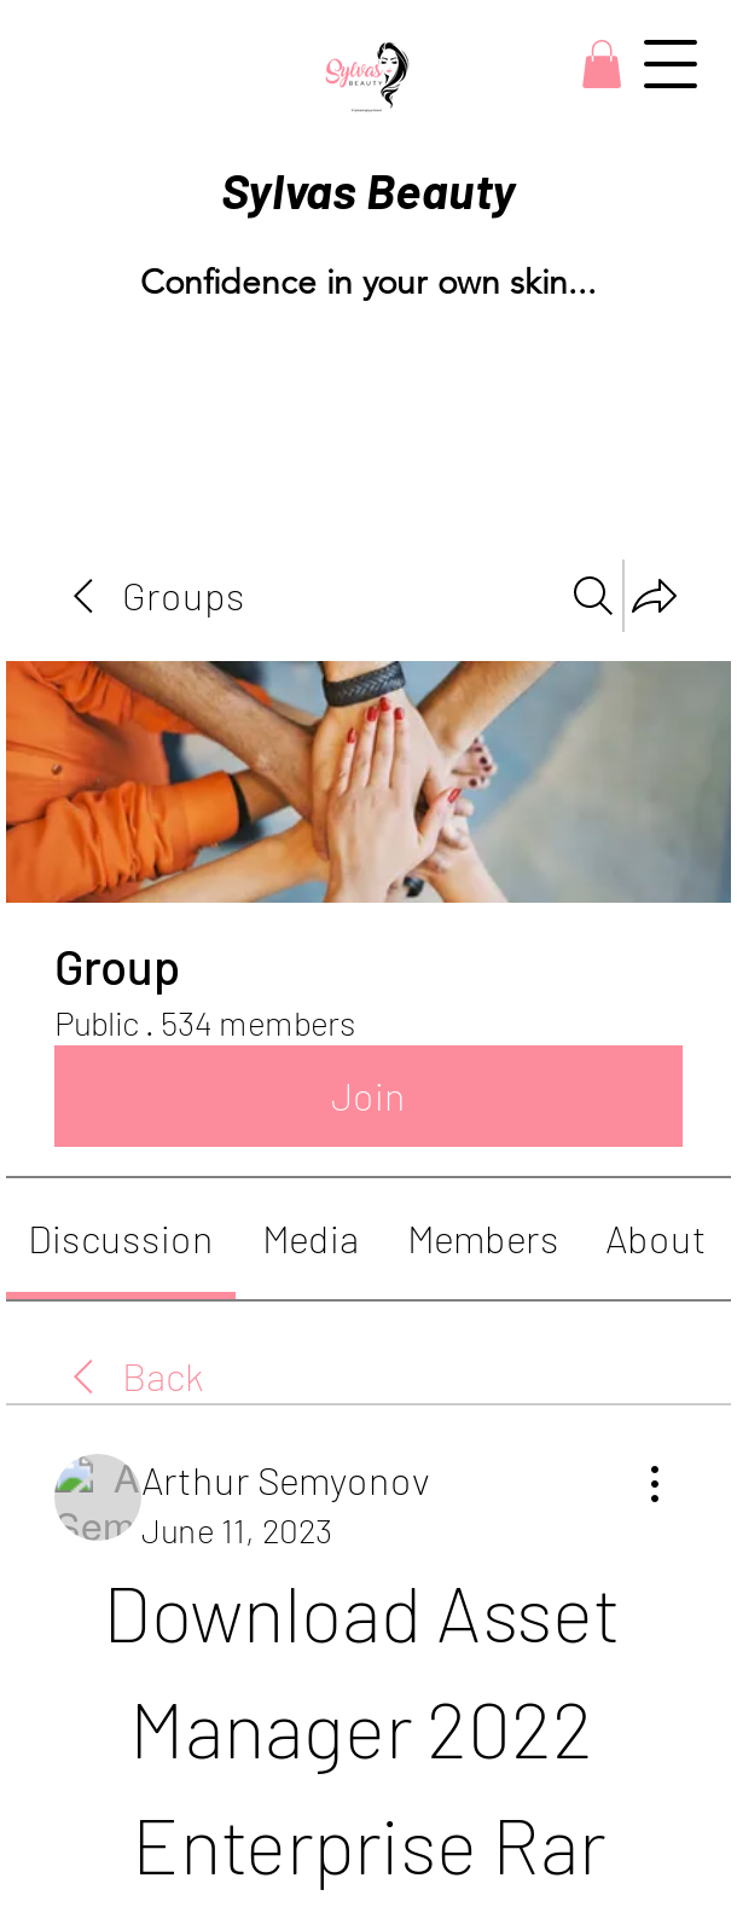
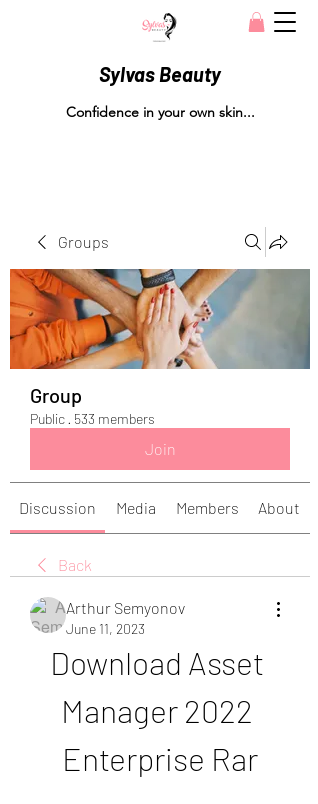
- Public 534 members
+ Public 533 members
